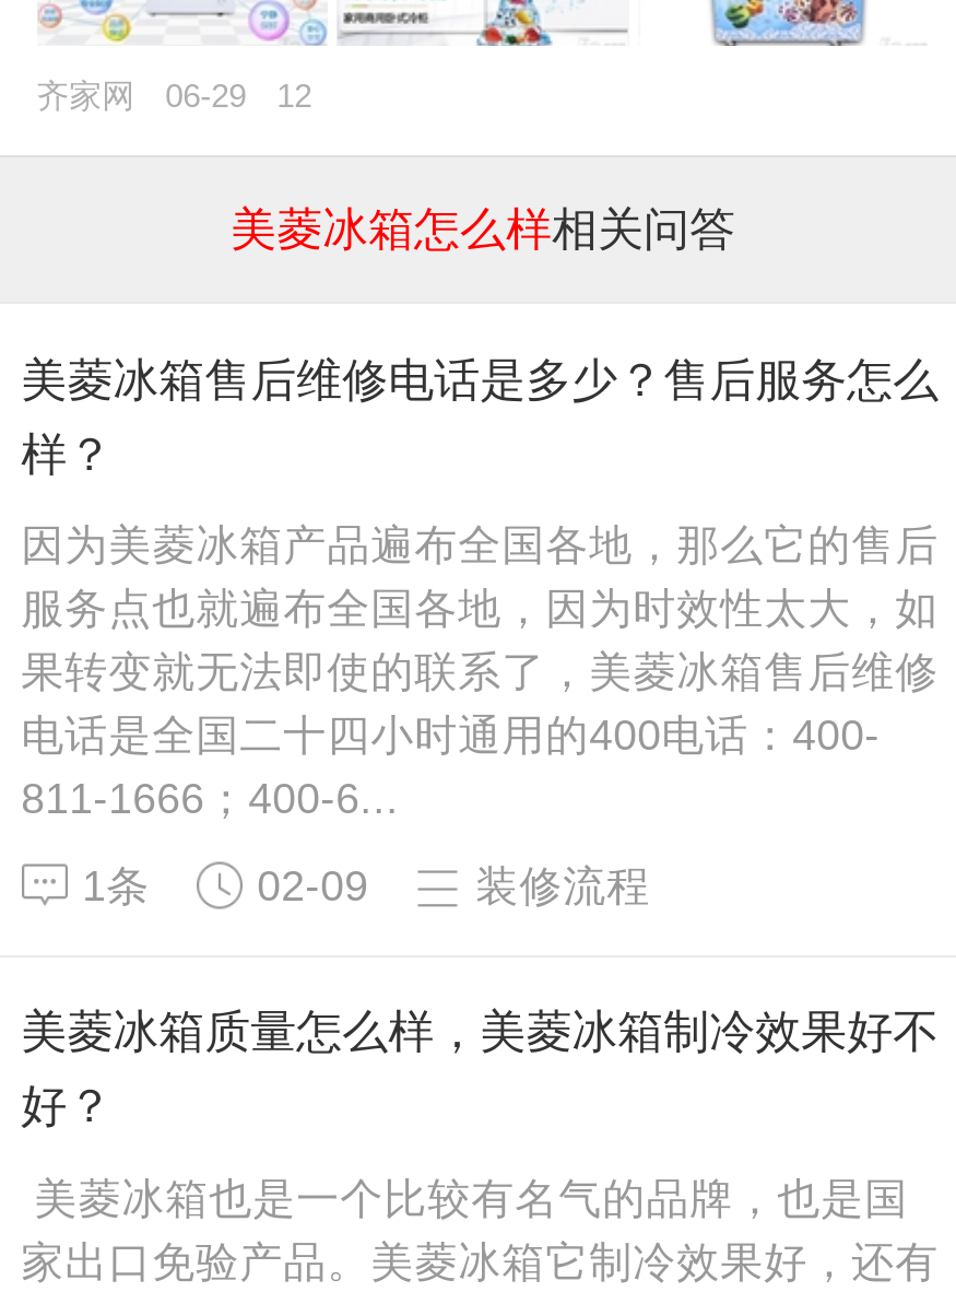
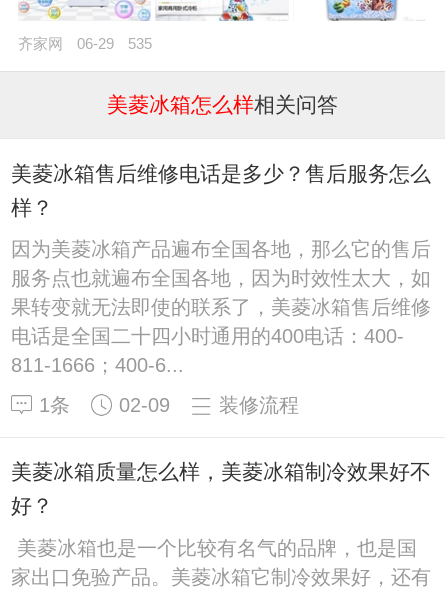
- 齐家网 06-29 12
+ 齐家网 06-29 535
